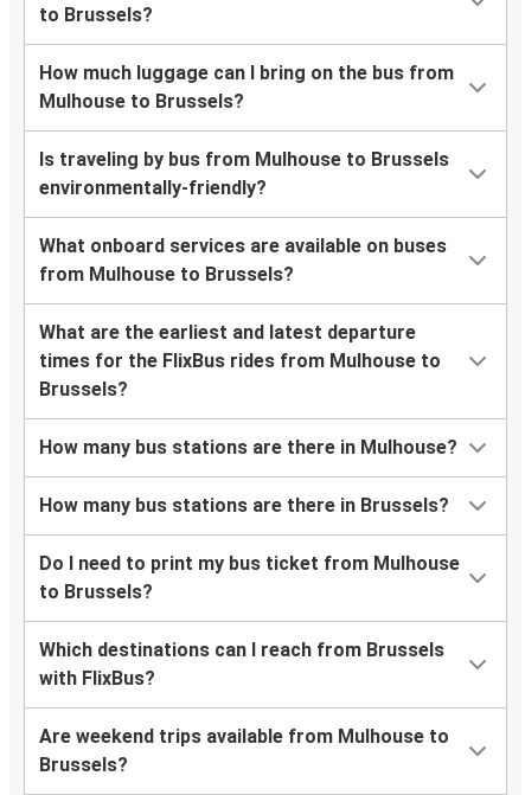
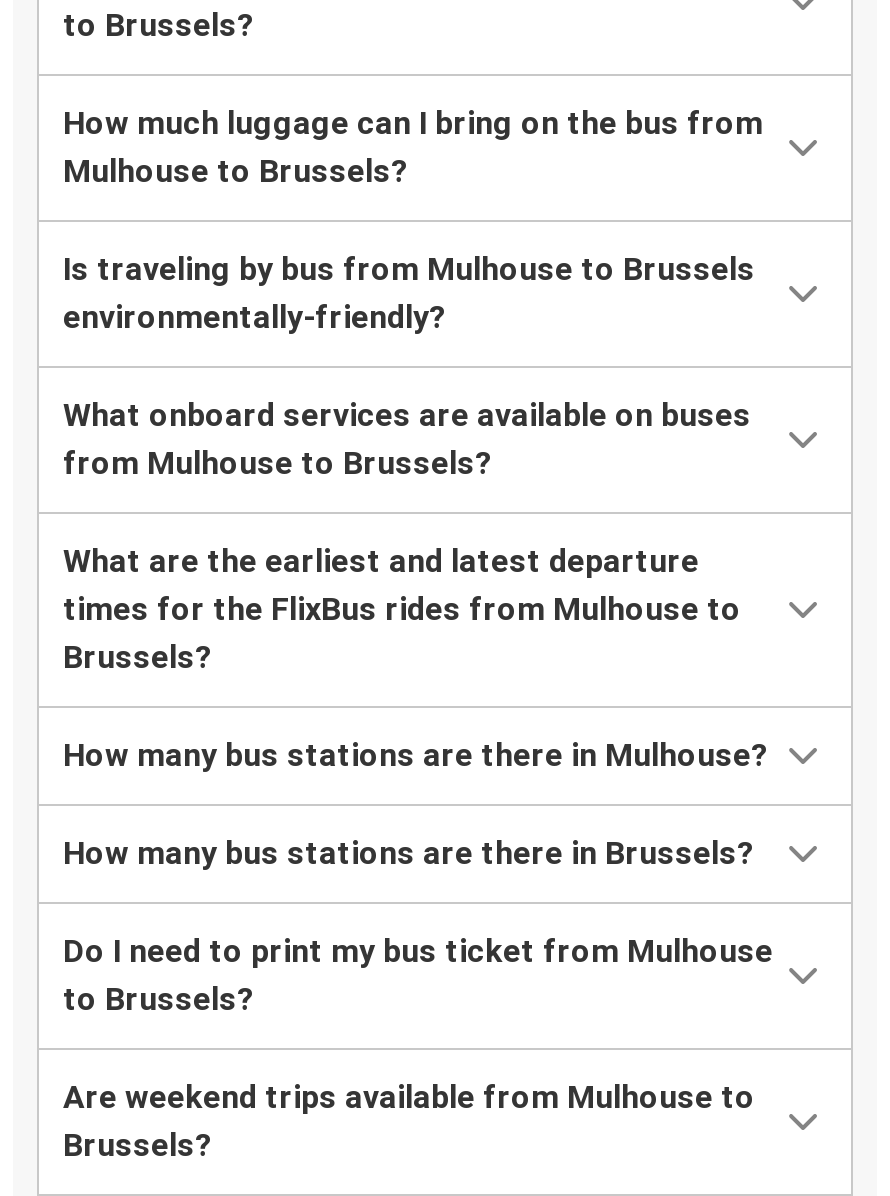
- Which destinations can I reach from Brussels
- with FlixBus?
